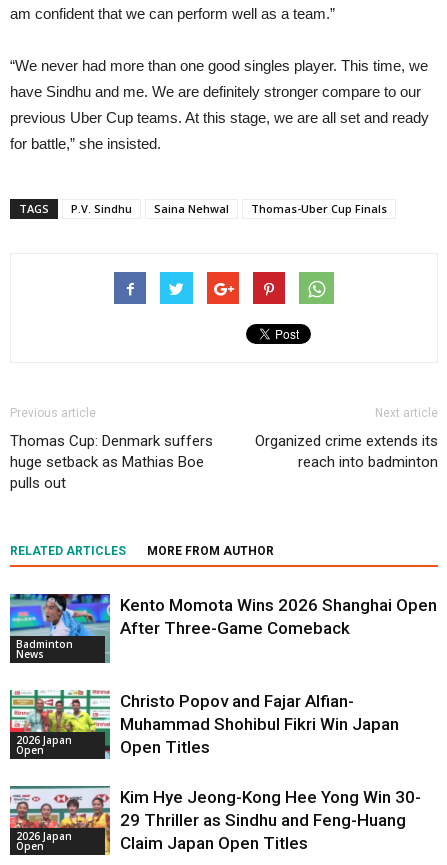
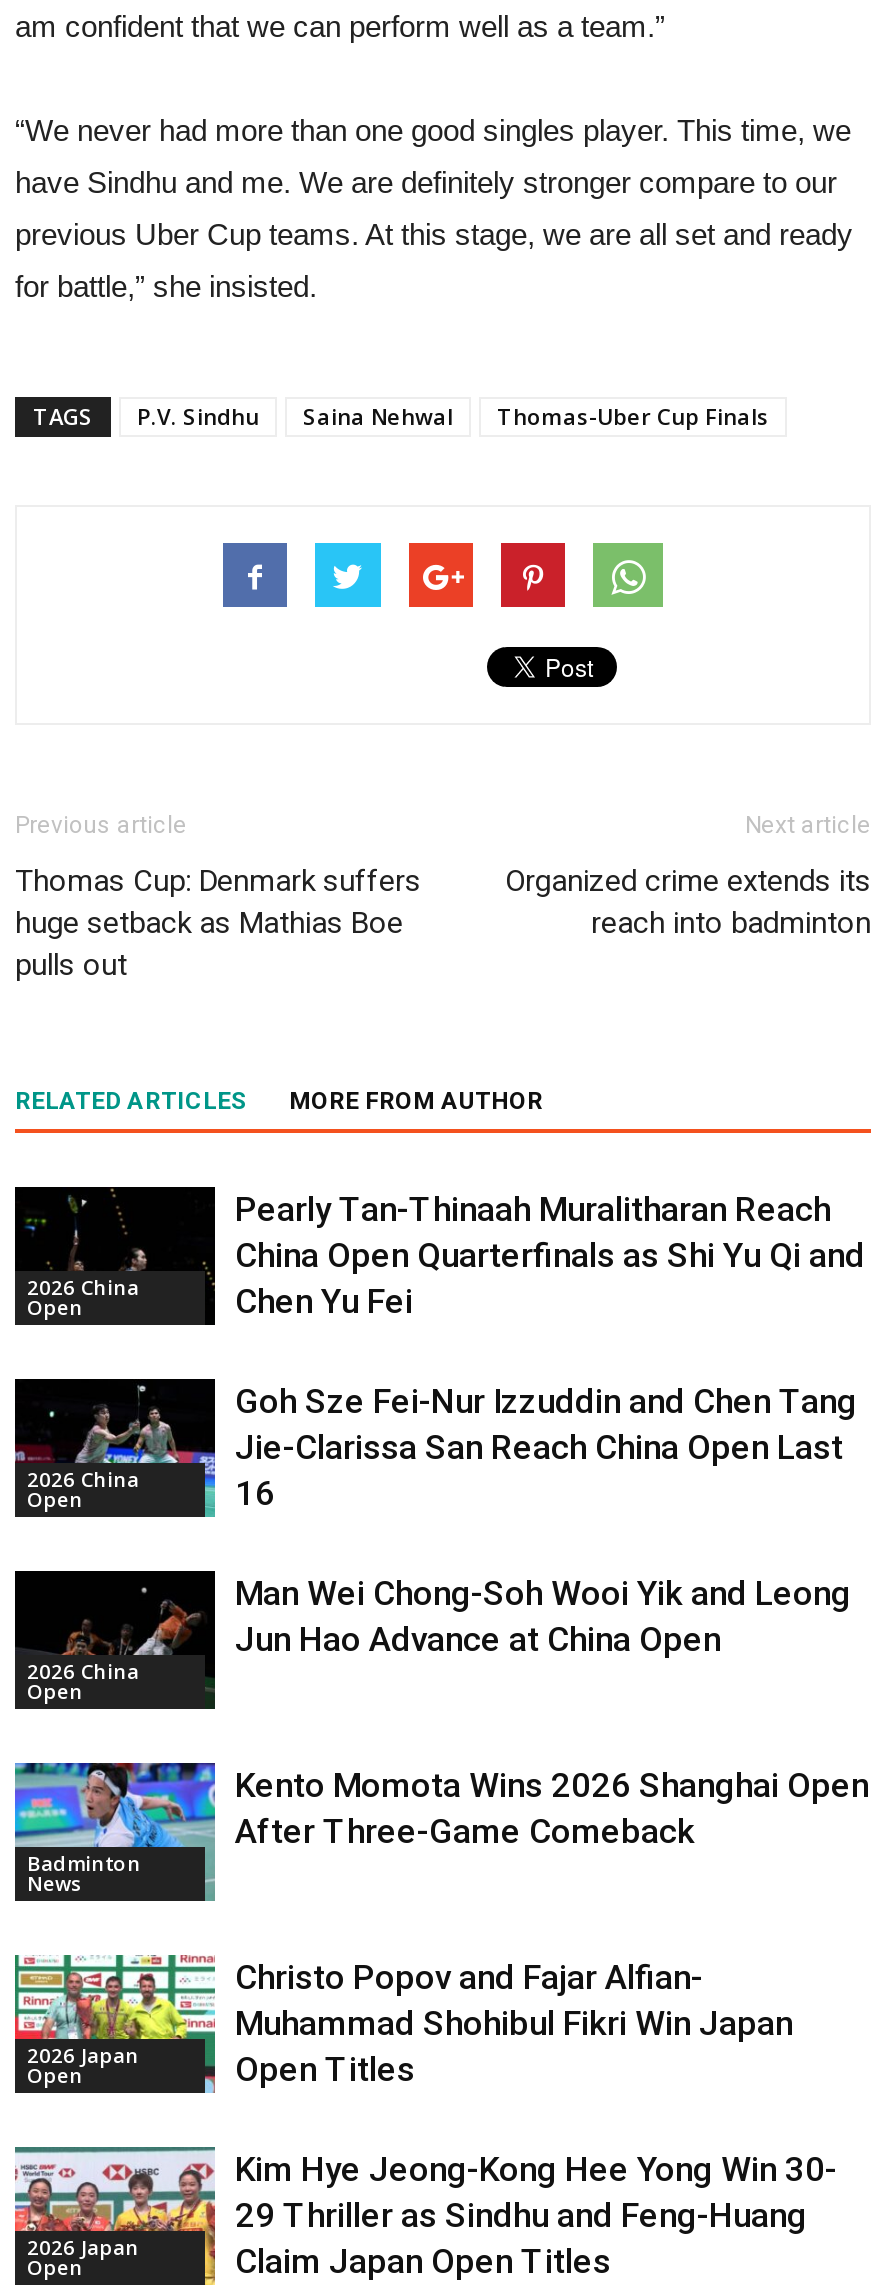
+ [image]
+ 2026 China
+ Open

+ [image]
+ 2026 China
+ Open

+ [image]
+ 2026 China
+ Open

+ Pearly Tan-Thinaah Muralitharan Reach
+ China Open Quarterfinals as Shi Yu Qi and
+ Chen Yu Fei

+ Goh Sze Fei-Nur Izzuddin and Chen Tang
+ Jie-Clarissa San Reach China Open Last
+ 16

+ Man Wei Chong-Soh Wooi Yik and Leong
+ Jun Hao Advance at China Open
